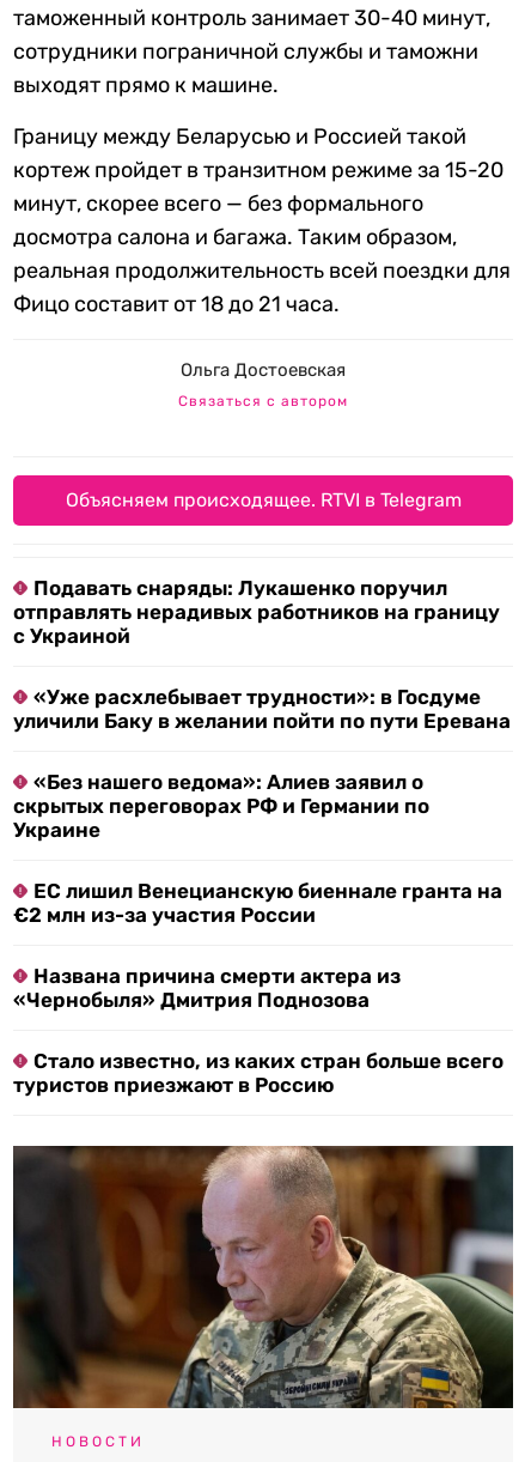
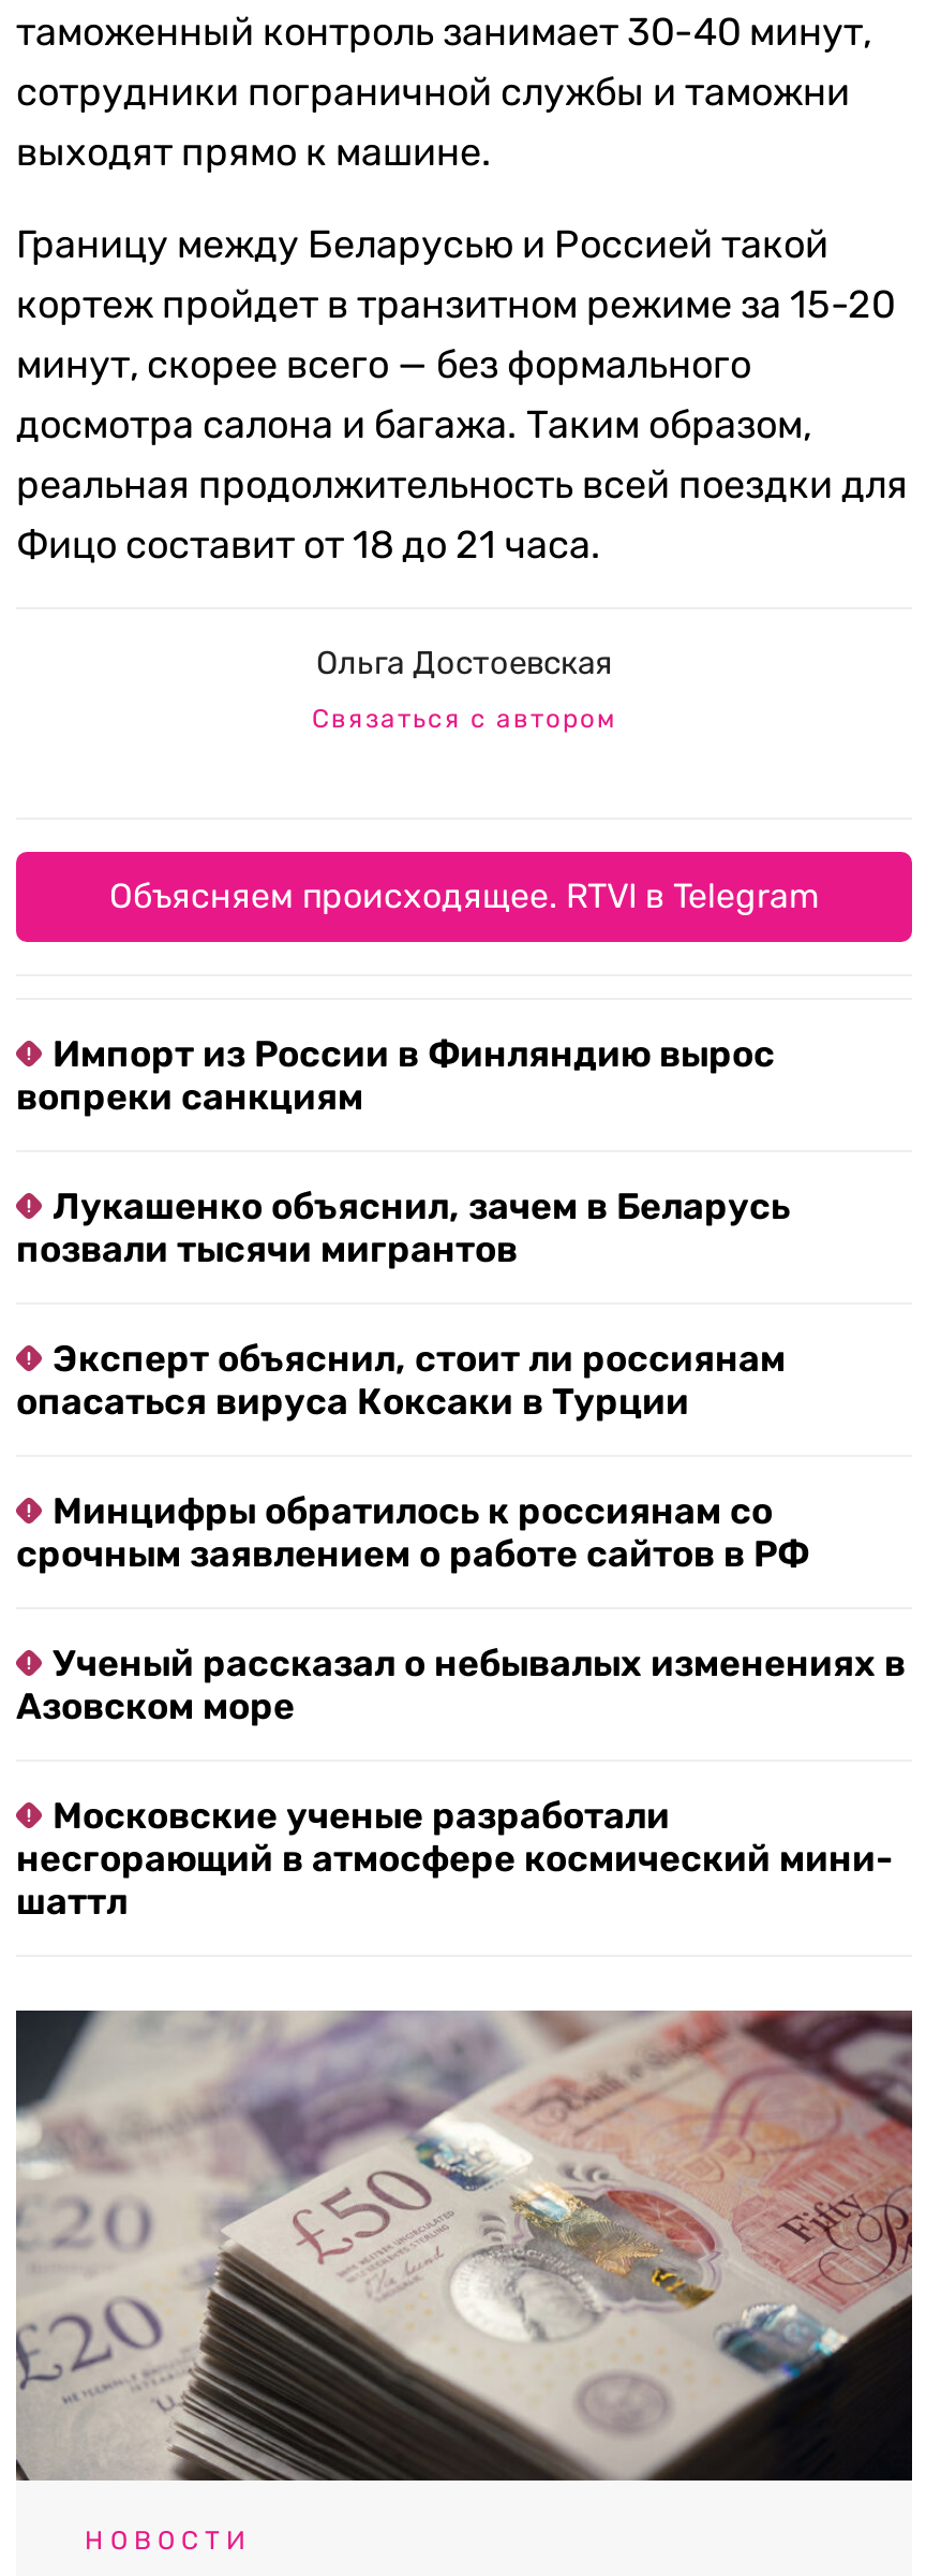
- Подавать снаряды: Лукашенко поручил
- отправлять нерадивых работников на границу
- с Украиной
+ Импорт из России в Финляндию вырос
+ вопреки санкциям

- «Уже расхлебывает трудности»: в Госдуме
- уличили Баку в желании пойти по пути Еревана
+ Лукашенко объяснил, зачем в Беларусь
+ позвали тысячи мигрантов

- «Без нашего ведома»: Алиев заявил о
- скрытых переговорах РФ и Германии по
- Украине
+ Эксперт объяснил, стоит ли россиянам
+ опасаться вируса Коксаки в Турции

- ЕС лишил Венецианскую биеннале гранта на
- €2 млн из-за участия России
+ Минцифры обратилось к россиянам со
+ срочным заявлением о работе сайтов в РФ

- Названа причина смерти актера из
- «Чернобыля» Дмитрия Поднозова
+ Ученый рассказал о небывалых изменениях в
+ Азовском море

- Стало известно, из каких стран больше всего
- туристов приезжают в Россию
+ Московские ученые разработали
+ несгорающий в атмосфере космический мини-
+ шаттл

- [image]
+ [image]
